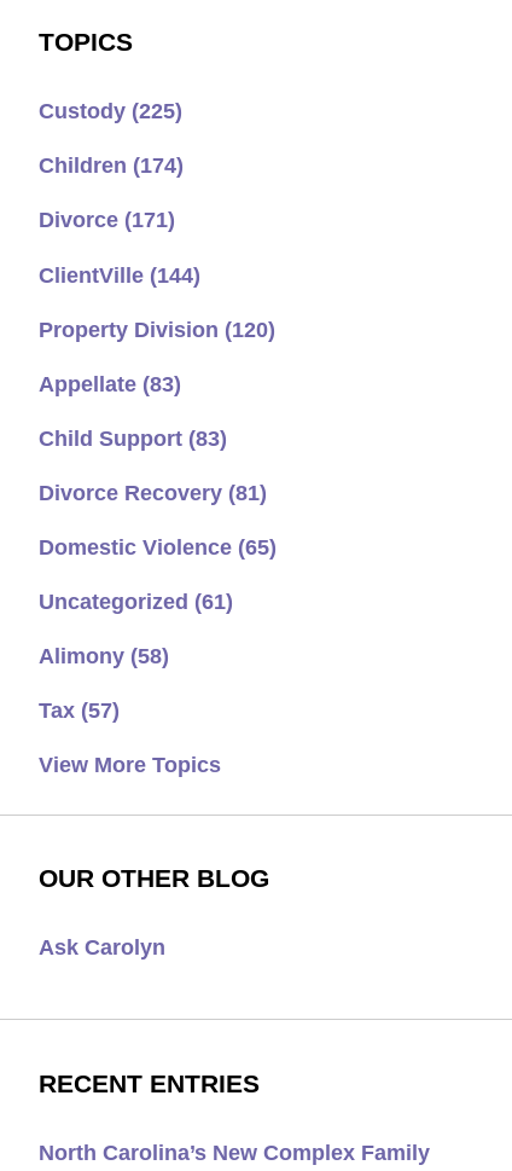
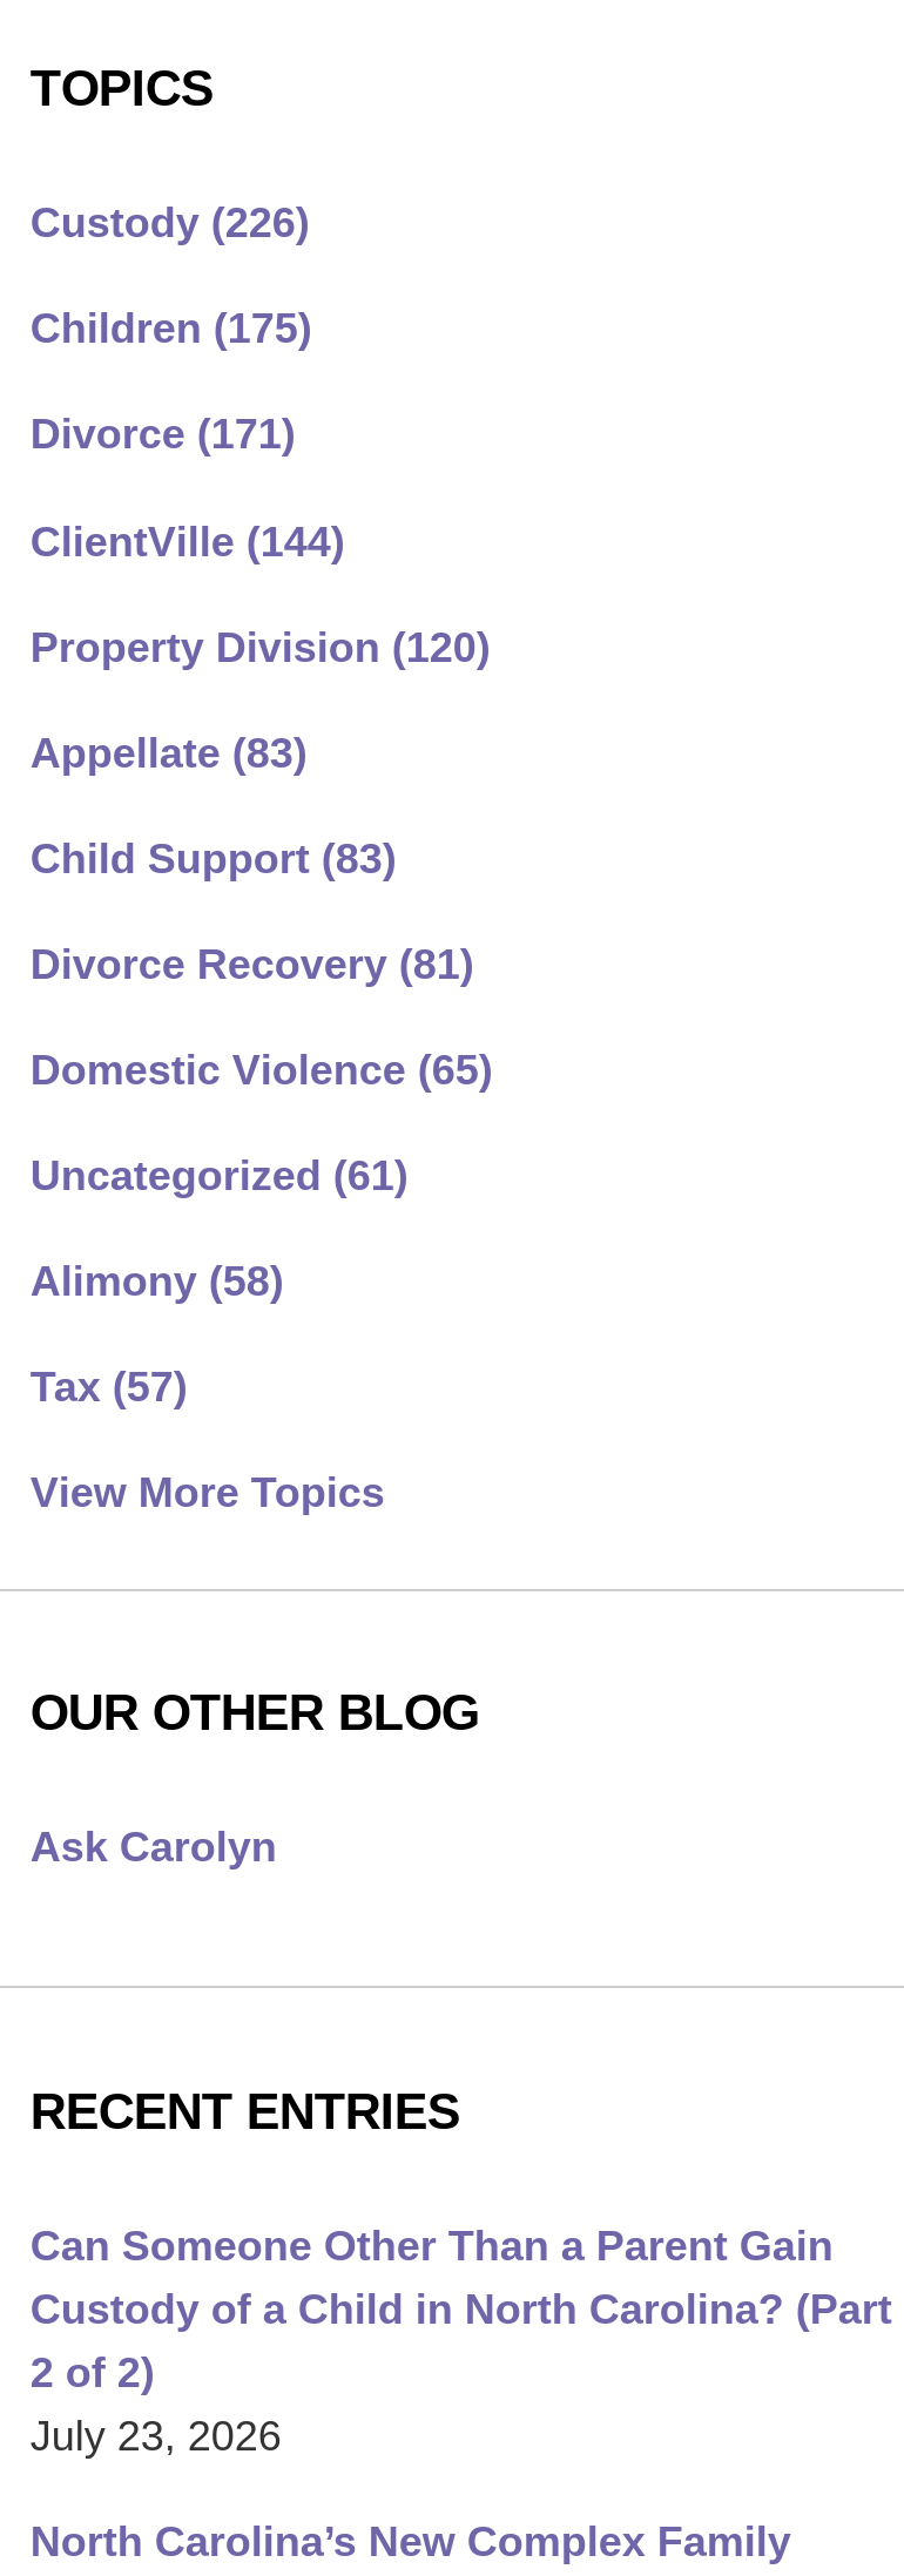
- Custody (225)
+ Custody (226)

- Children (174)
+ Children (175)

+ Can Someone Other Than a Parent Gain
+ Custody of a Child in North Carolina? (Part
+ 2 of 2)
+ July 23, 2026
